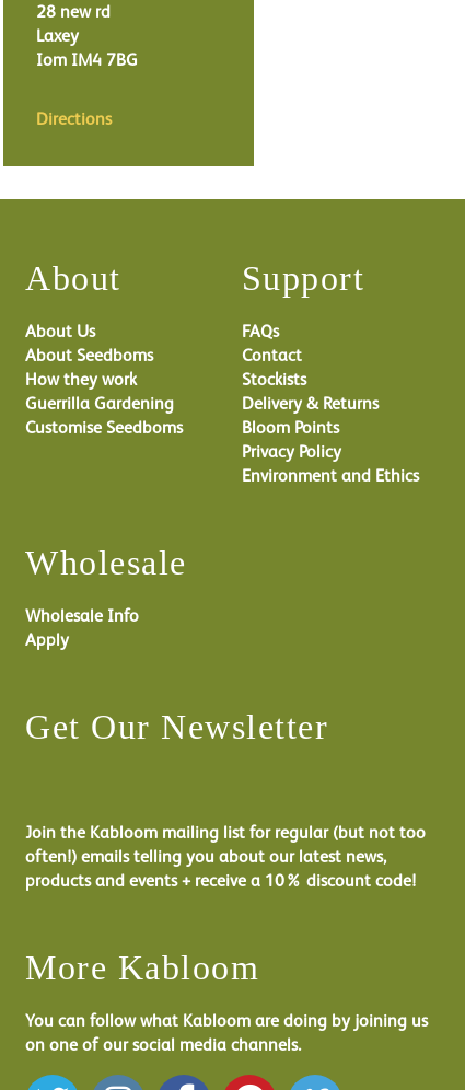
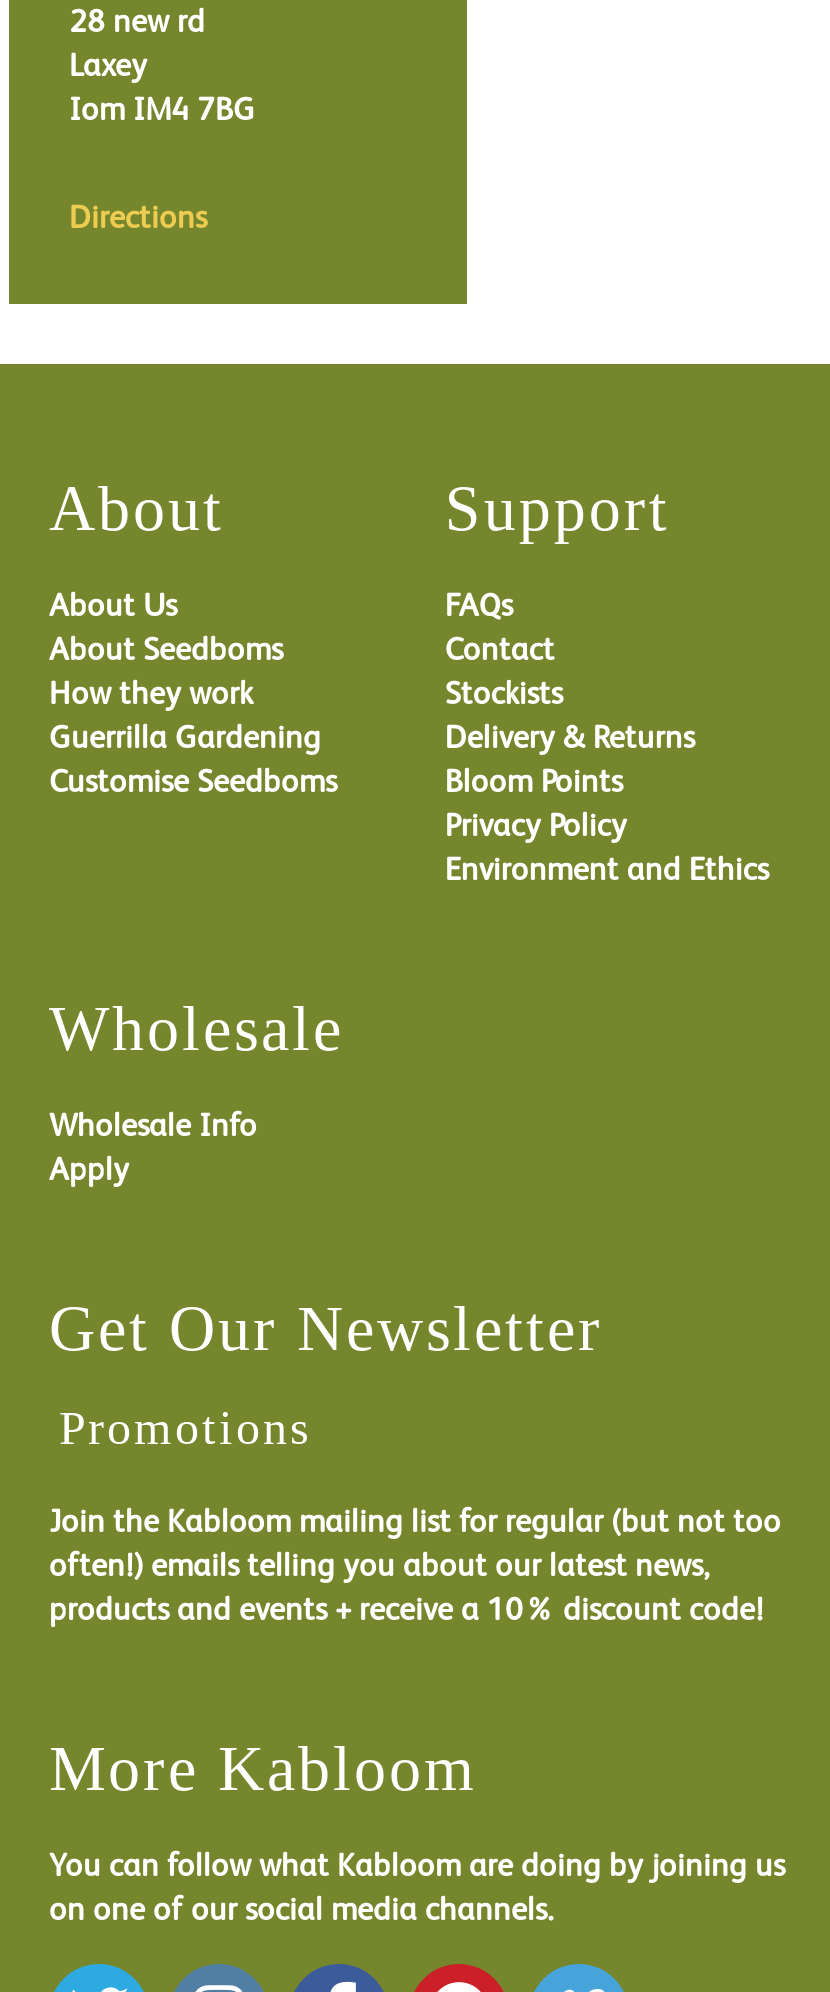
+ Promotions
